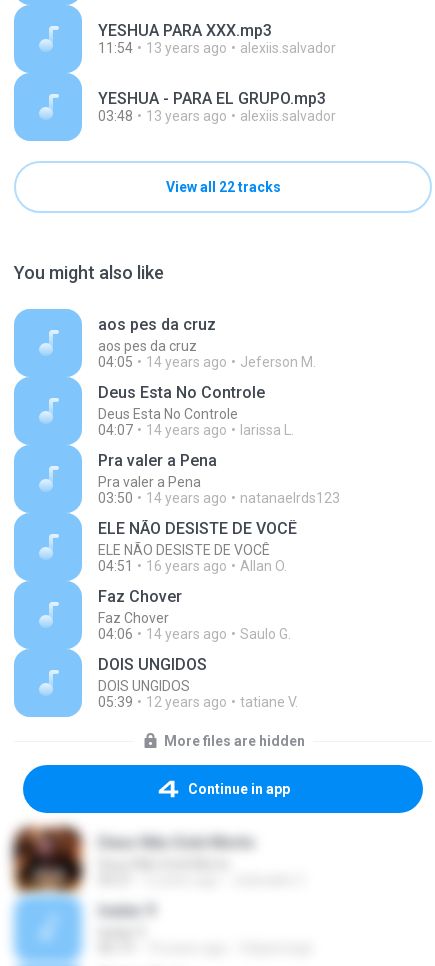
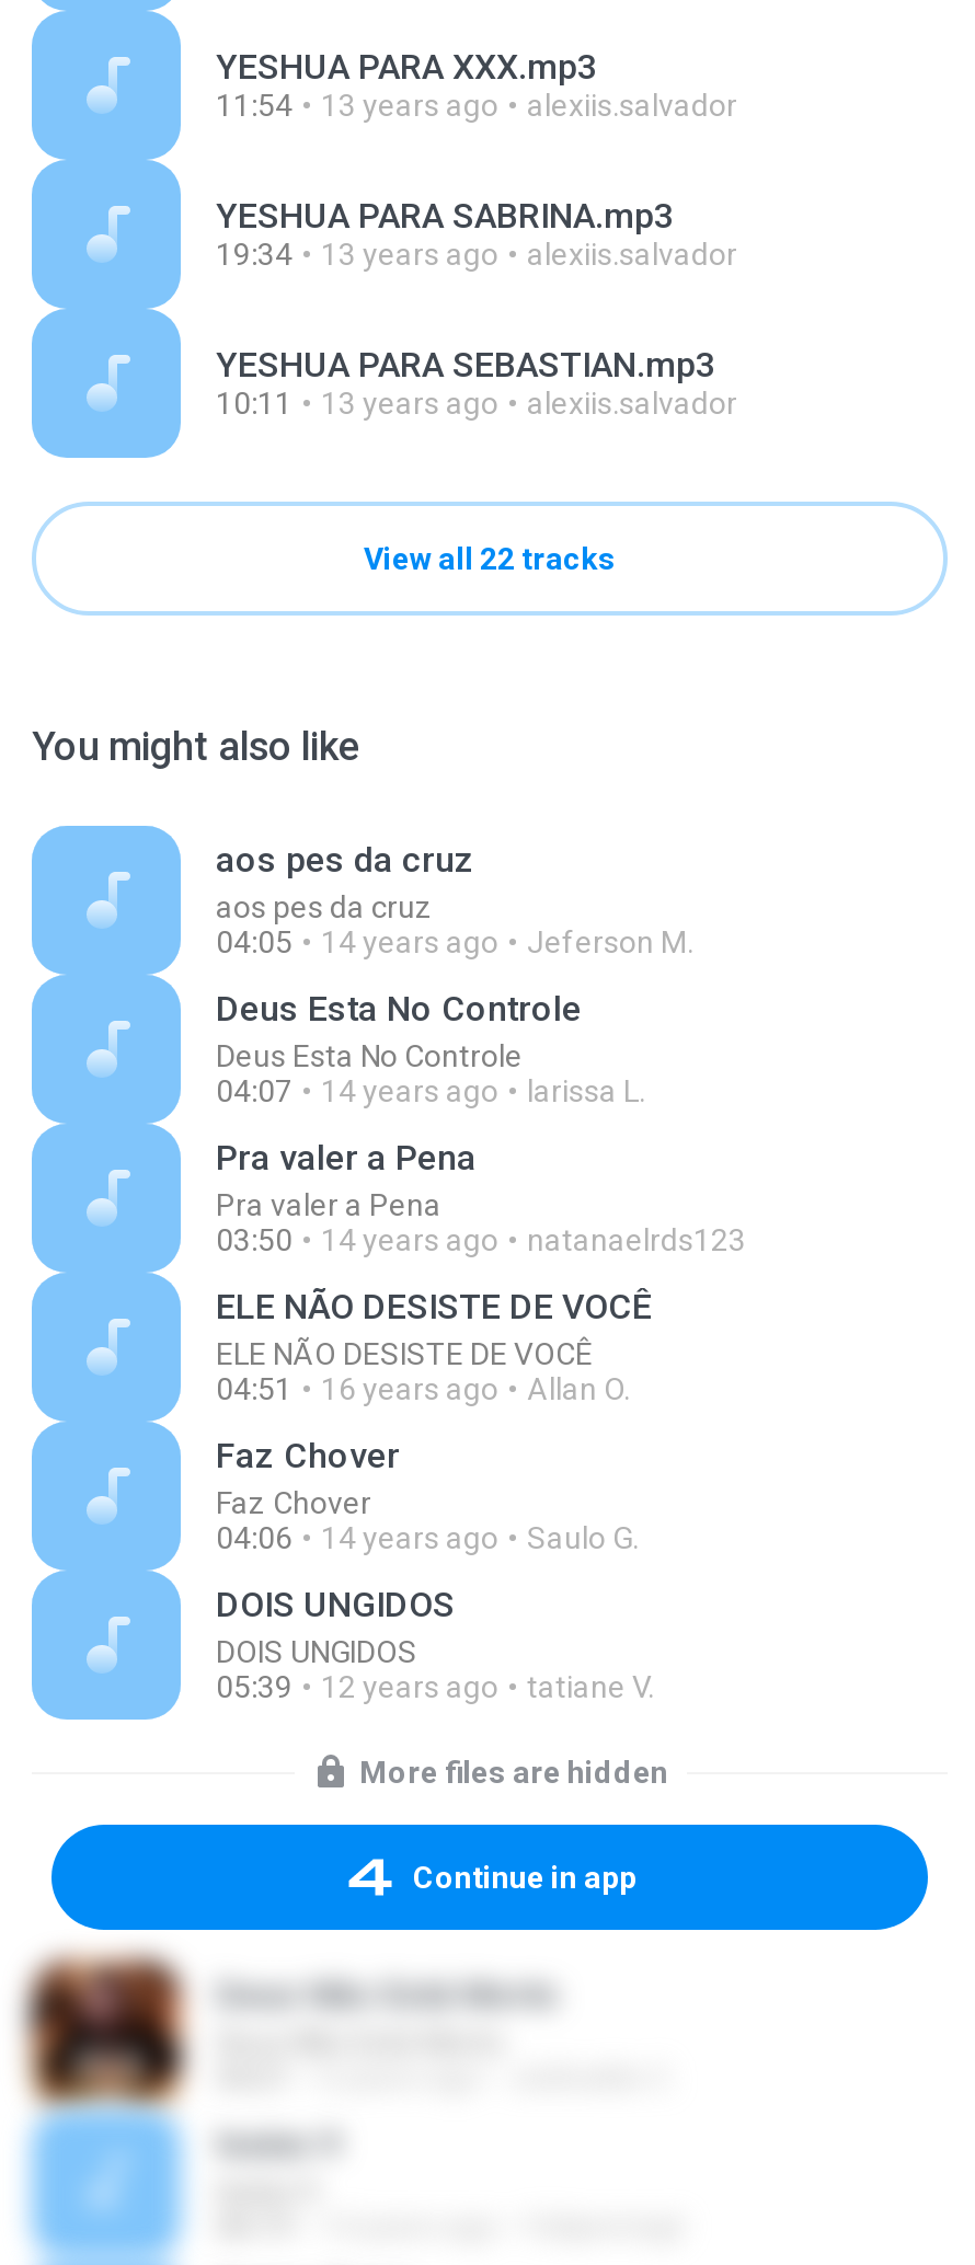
- YESHUA - PARA EL GRUPO.mp3
- 03:48
+ YESHUA PARA SABRINA.mp3
+ 19:34
+ 13 years ago
+ alexiis.salvador
+ YESHUA PARA SEBASTIAN.mp3
+ 10:11
